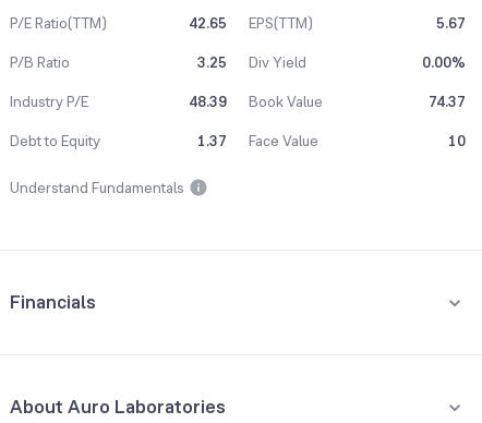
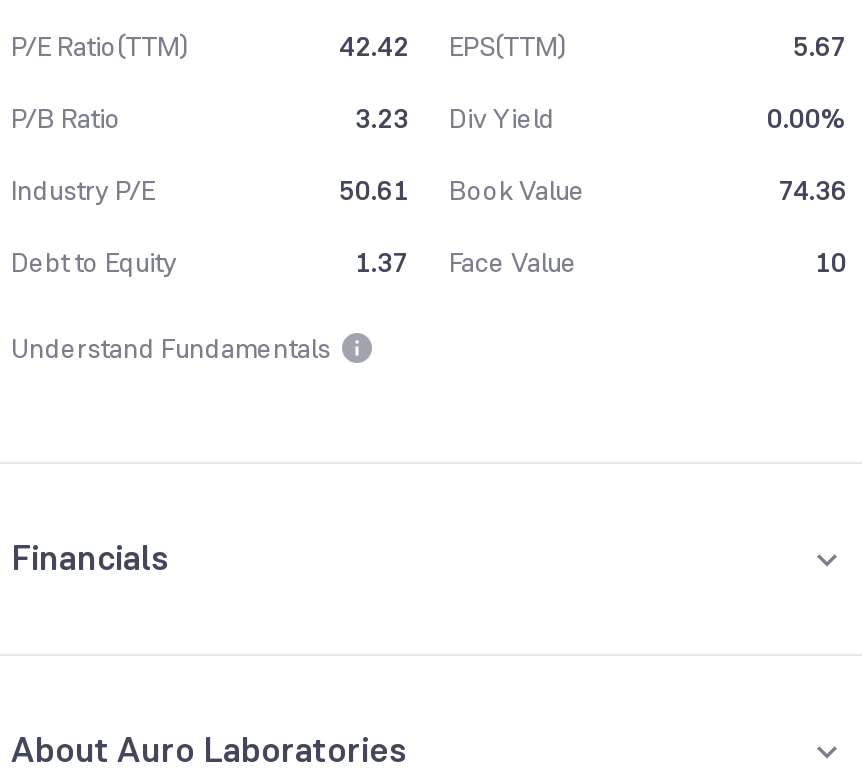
- 42.65 EPS(TTM)
+ 42.42 EPS(TTM)

- 3.25 Div Yield
+ 3.23 Div Yield

- 48.39 Book Value
+ 50.61 Book Value

- 74.37
+ 74.36
